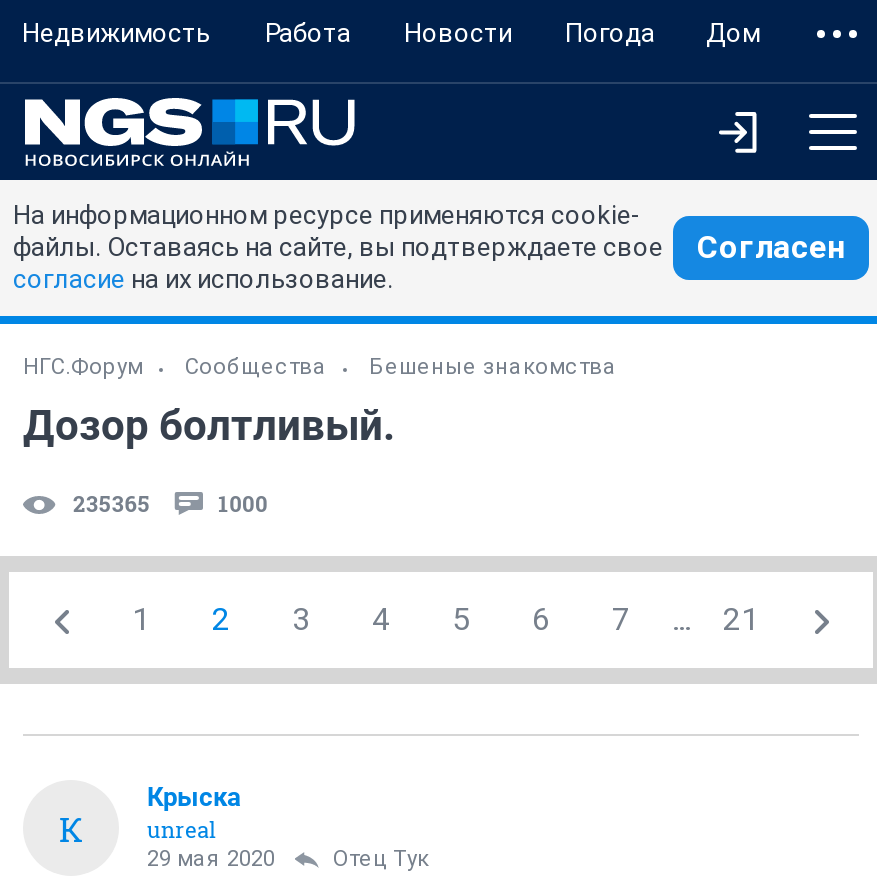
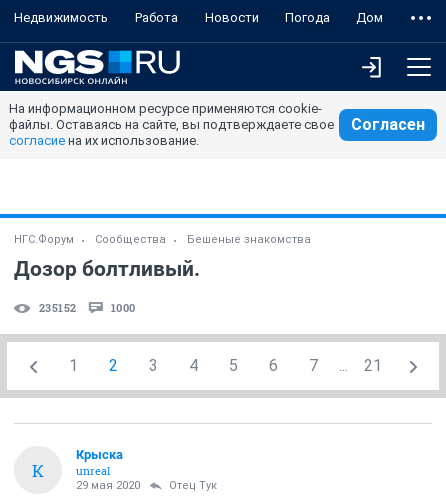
- 235365
+ 235152
